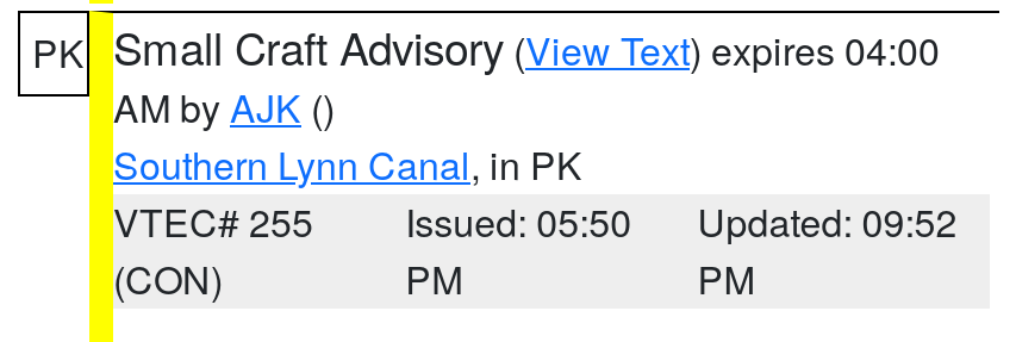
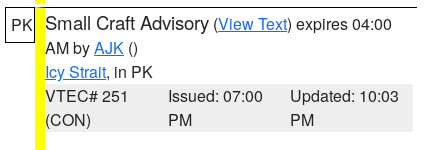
- Southern Lynn Canal, in PK
- VTEC# 255
+ Icy Strait, in PK
+ VTEC# 251

- Issued: 05:50
+ Issued: 07:00

- Updated: 09:52
+ Updated: 10:03
